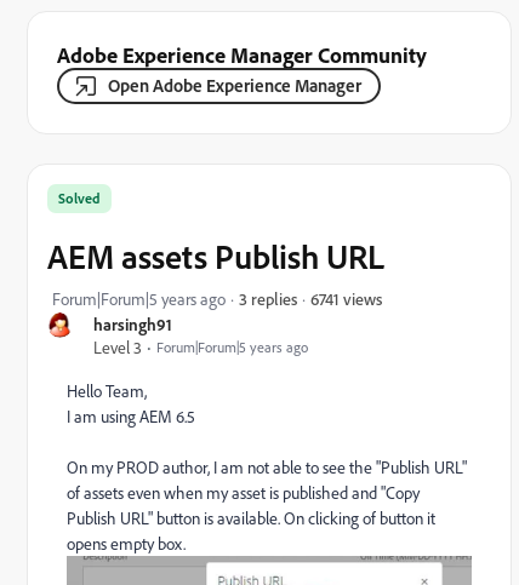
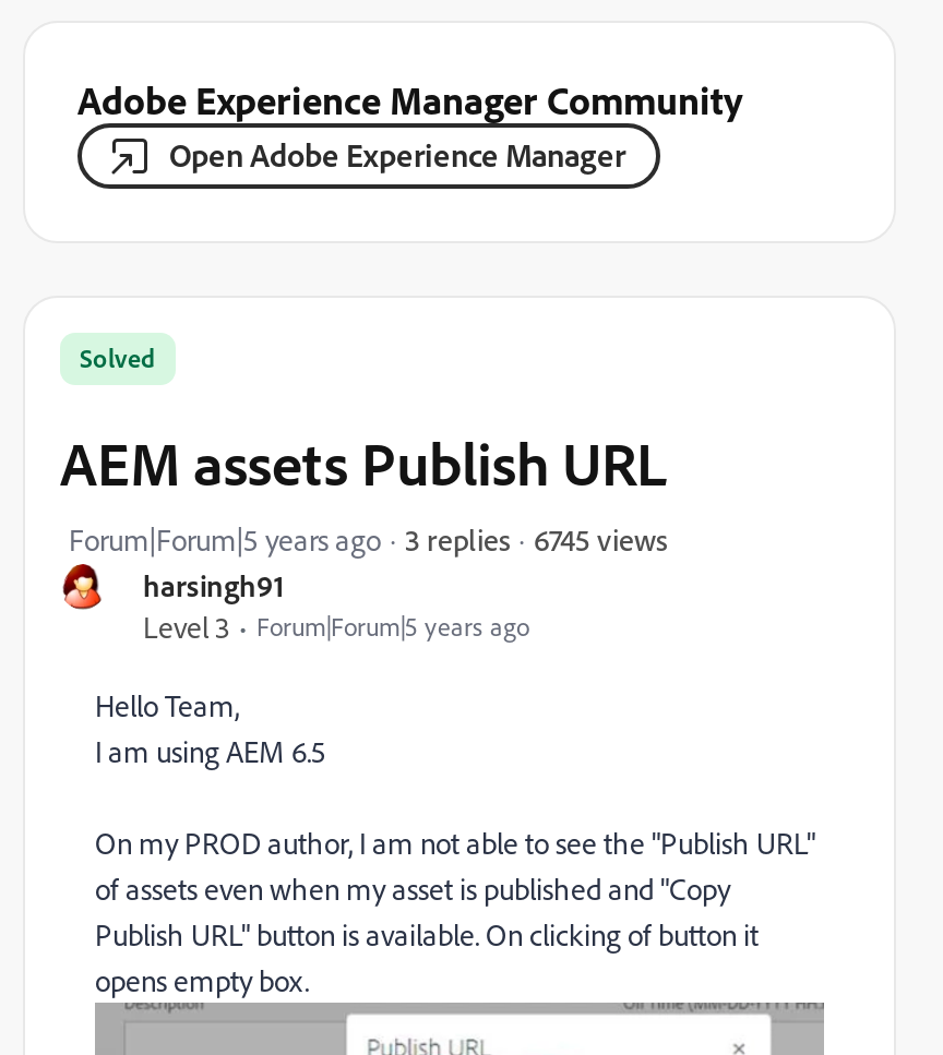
- 6741 views
+ 6745 views
